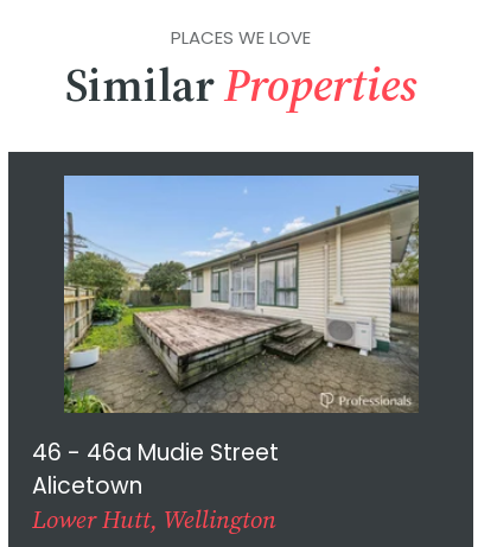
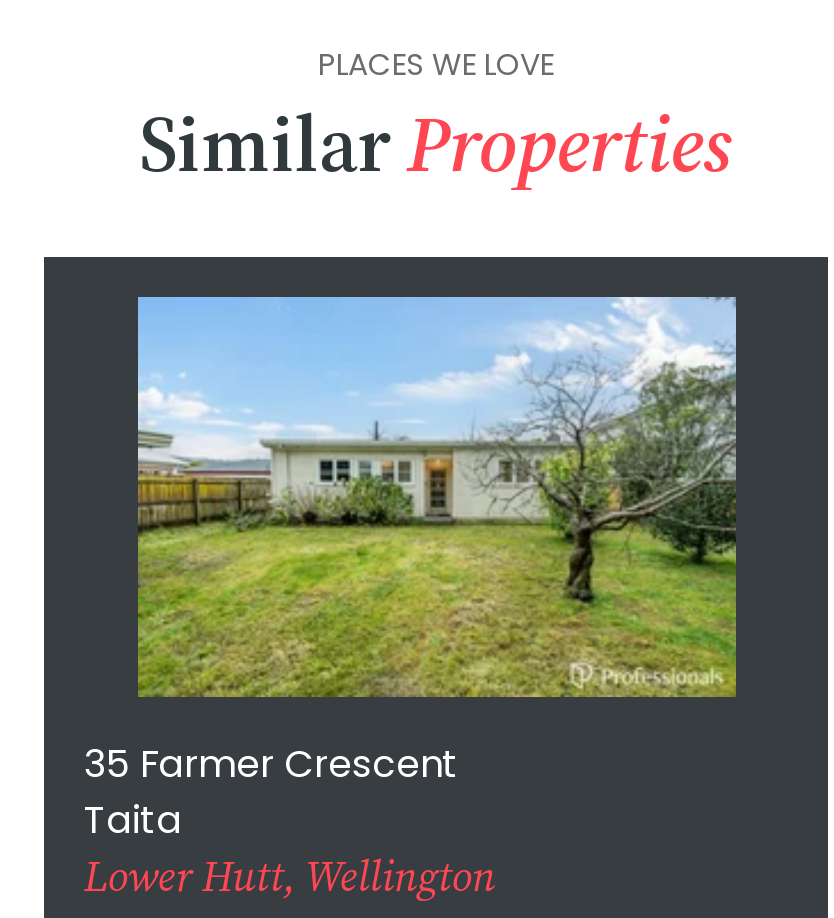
- [image]
- 46 - 46a Mudie Street
- Alicetown
+ [image]
+ 35 Farmer Crescent
+ Taita
